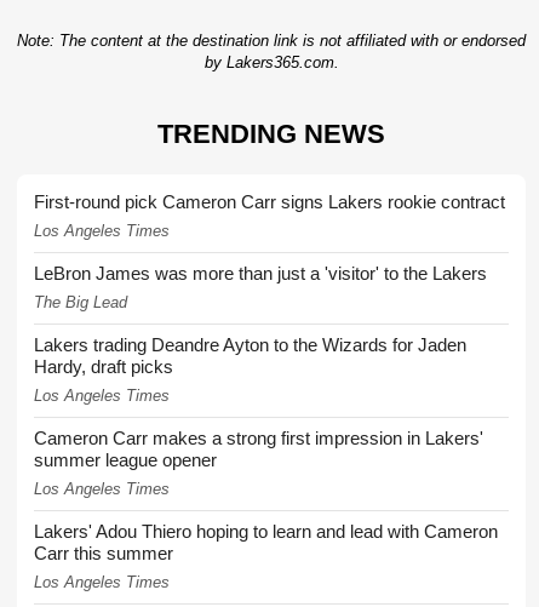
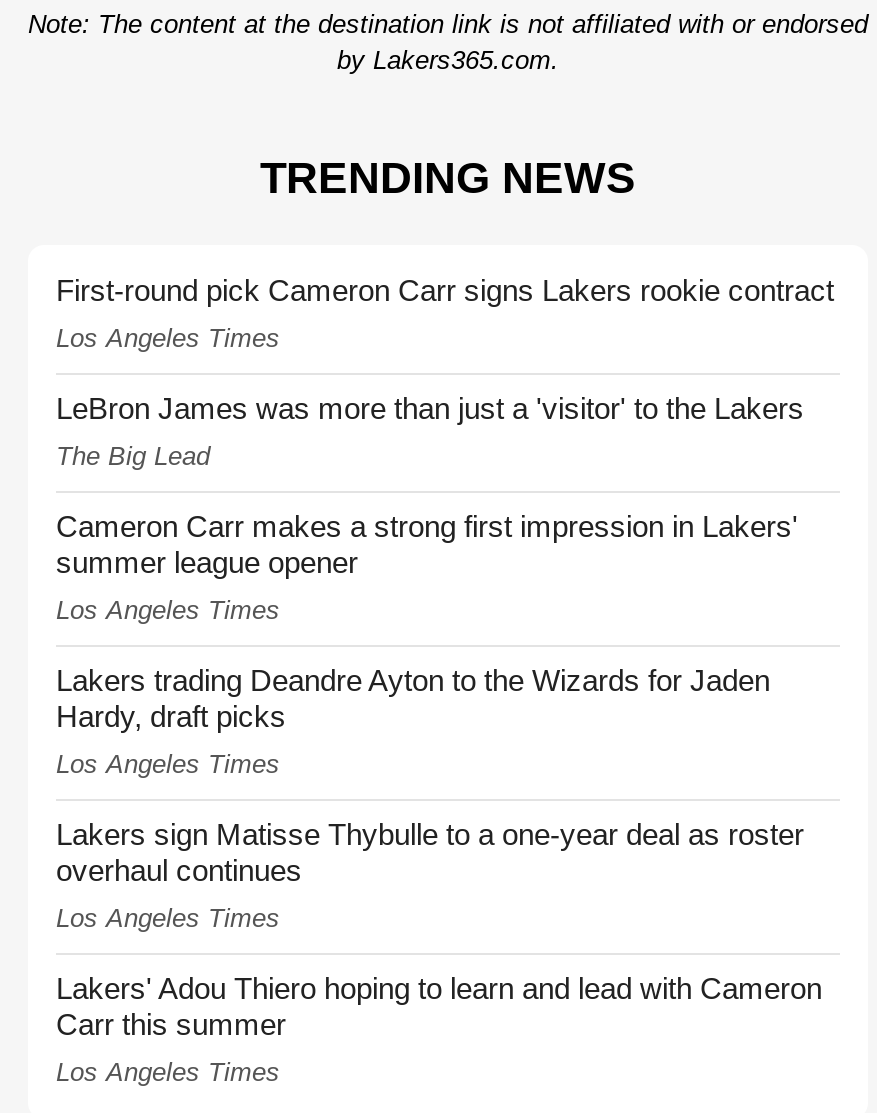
+ Los Angeles Times

+ Lakers sign Matisse Thybulle to a one-year deal as roster
+ overhaul continues

moved up: Cameron Carr makes a strong first impression in Lakers' | summer league opener
